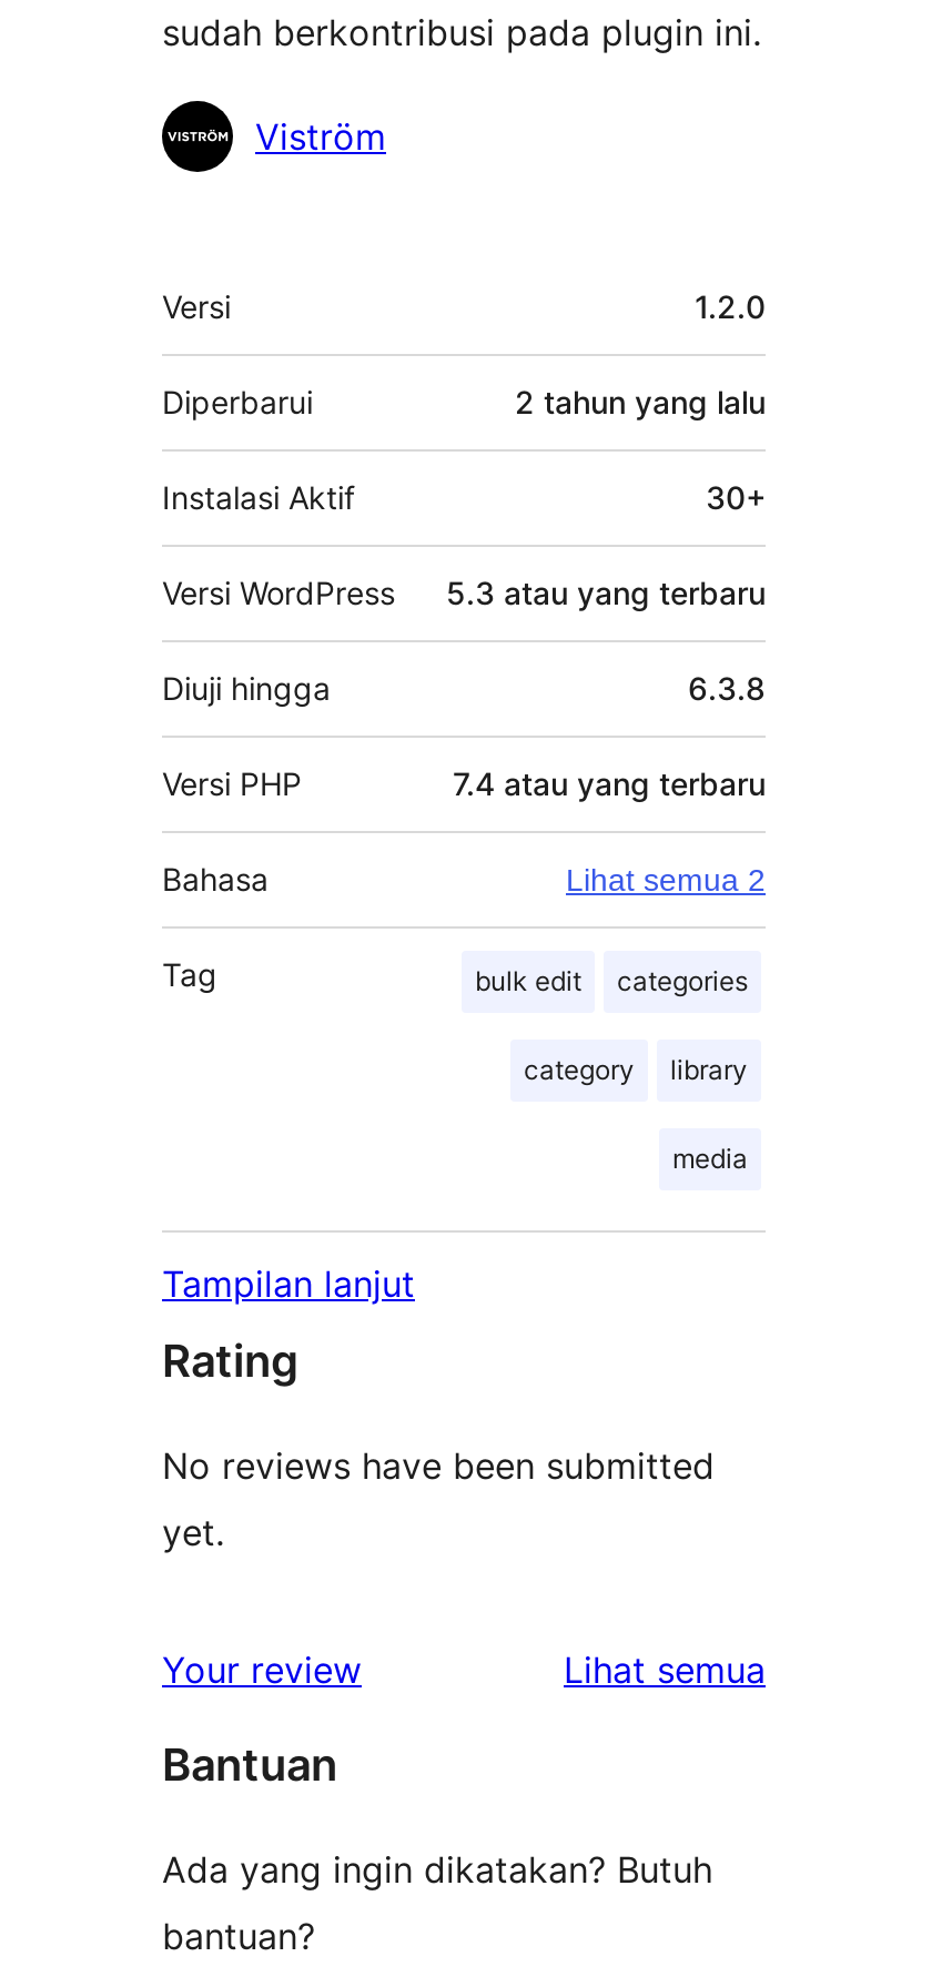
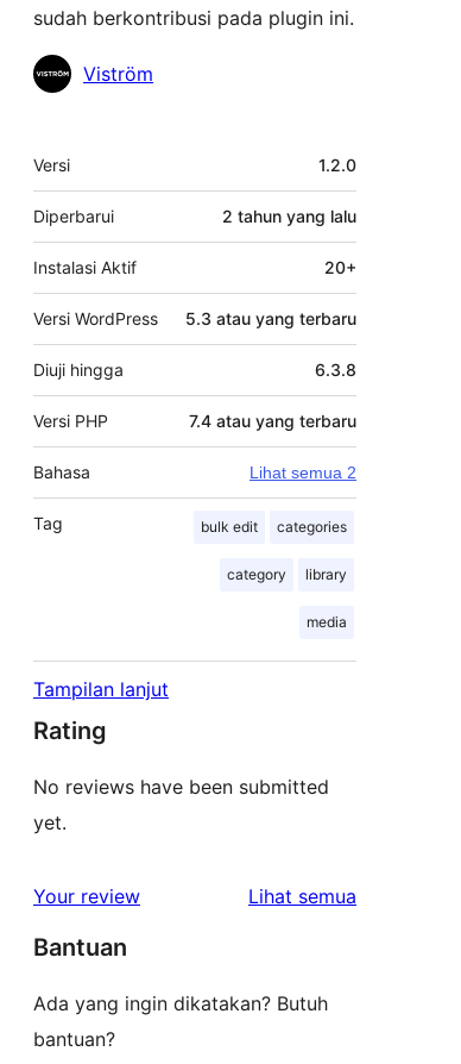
- 30+
+ 20+
